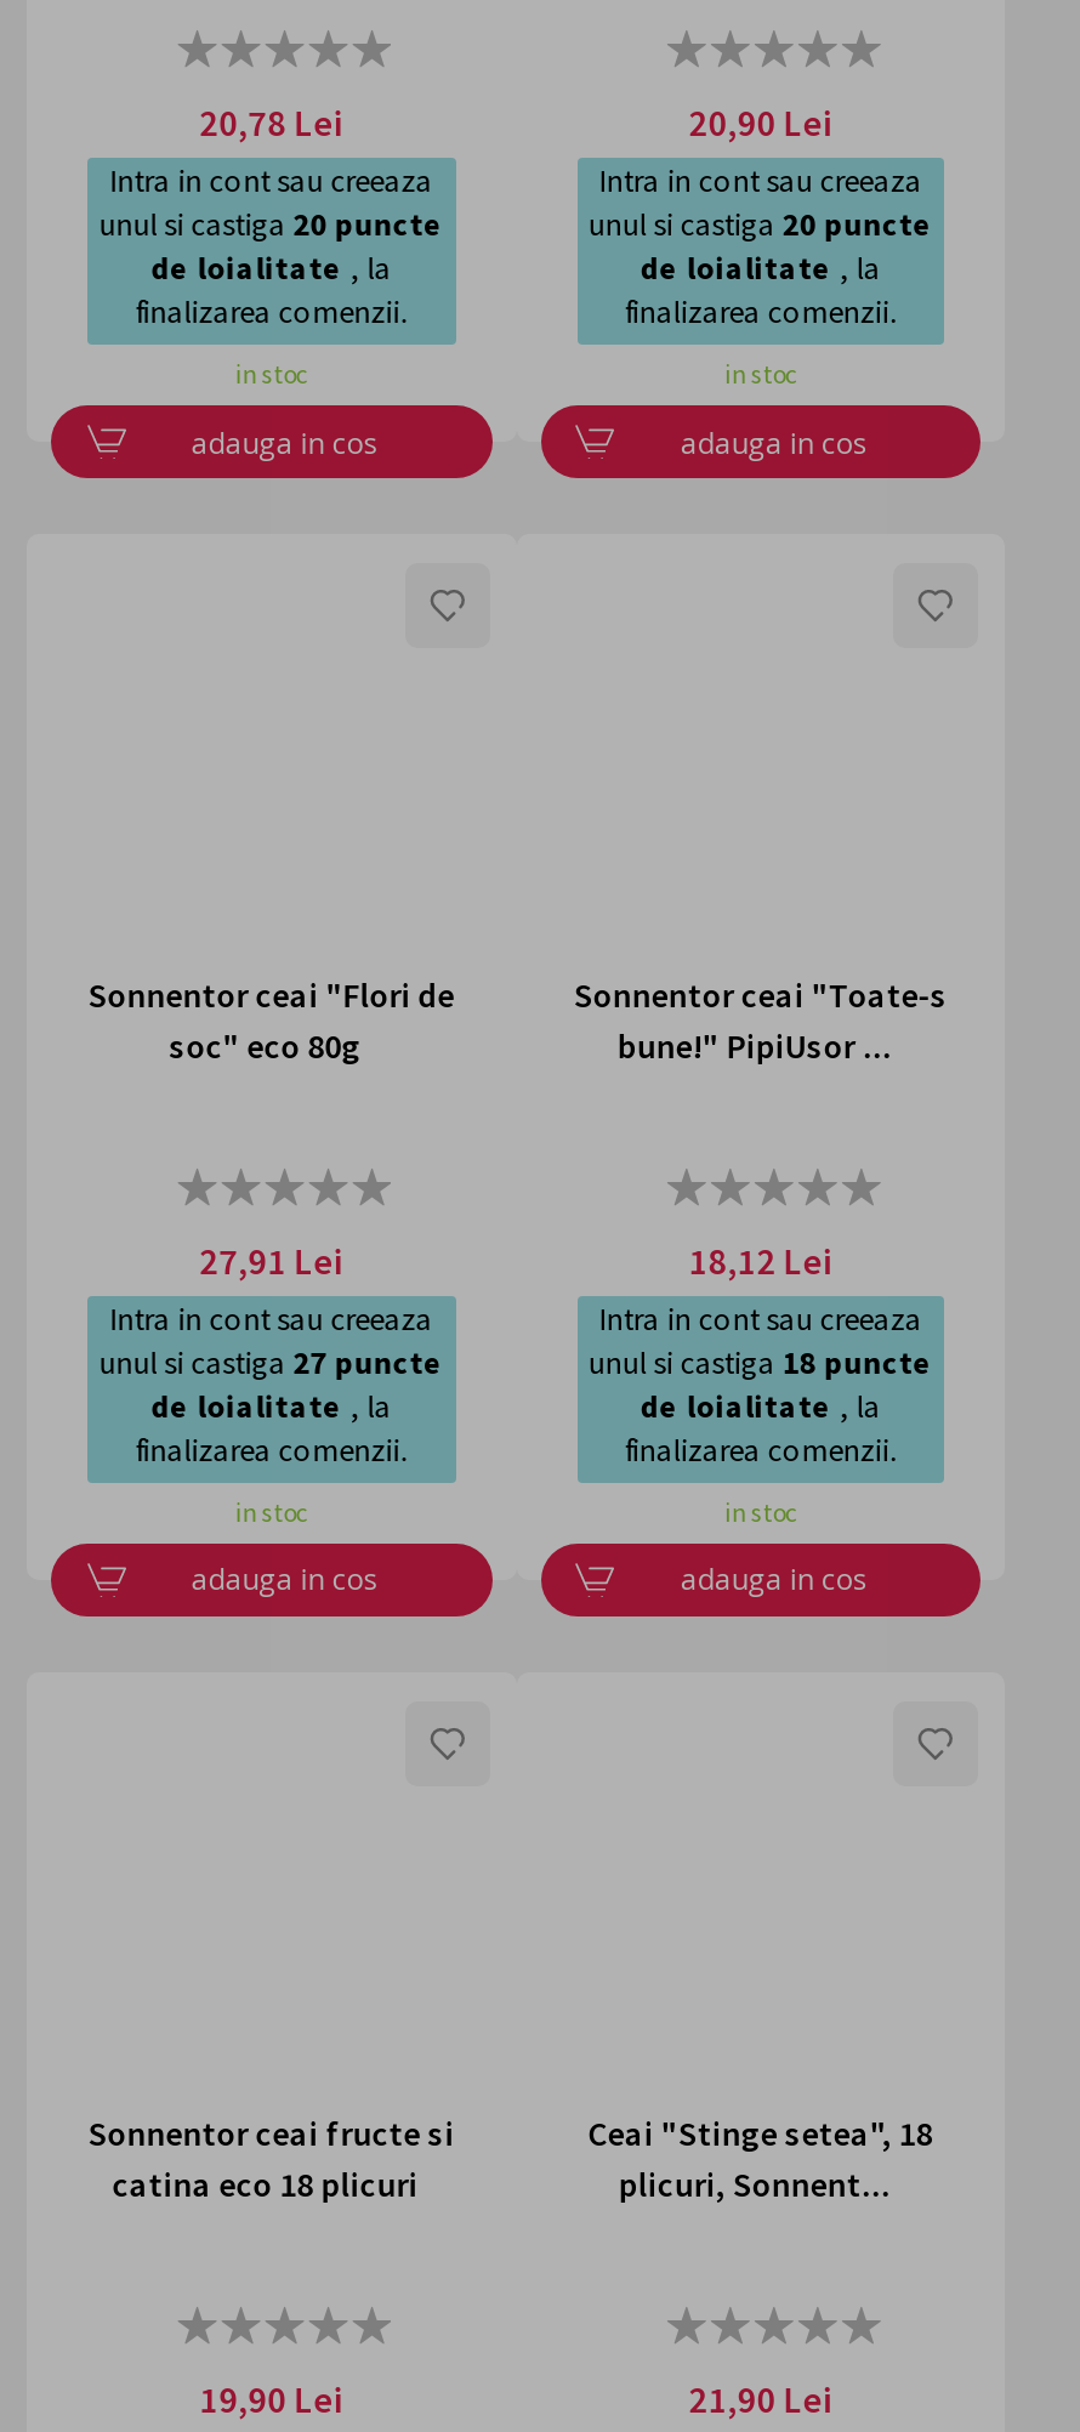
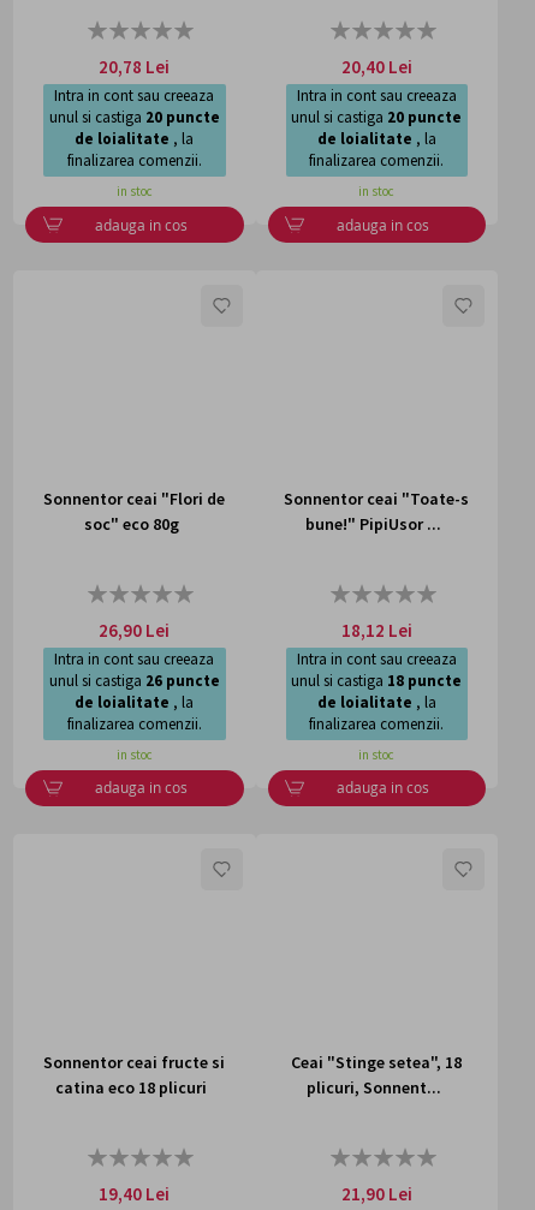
- 20,90 Lei
+ 20,40 Lei

- 27,91 Lei
+ 26,90 Lei

- unul si castiga 27 puncte
+ unul si castiga 26 puncte

- 19,90 Lei
+ 19,40 Lei
